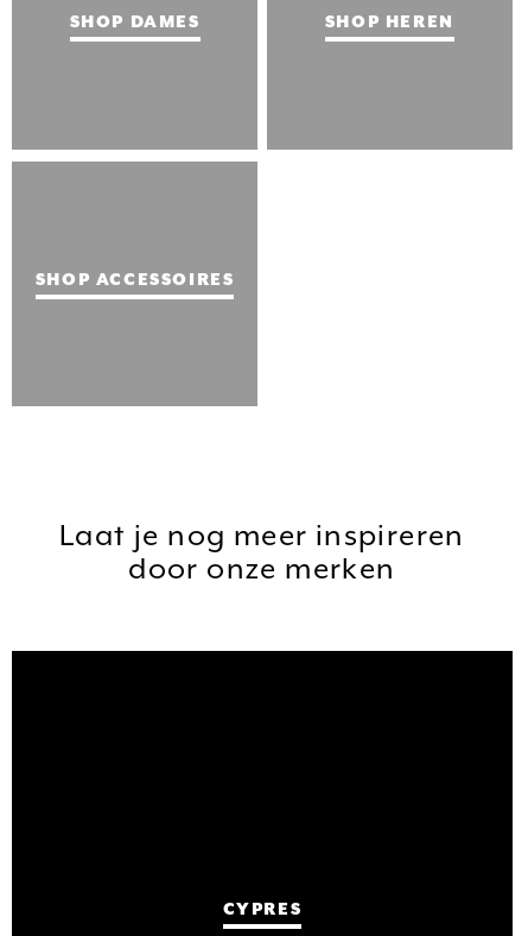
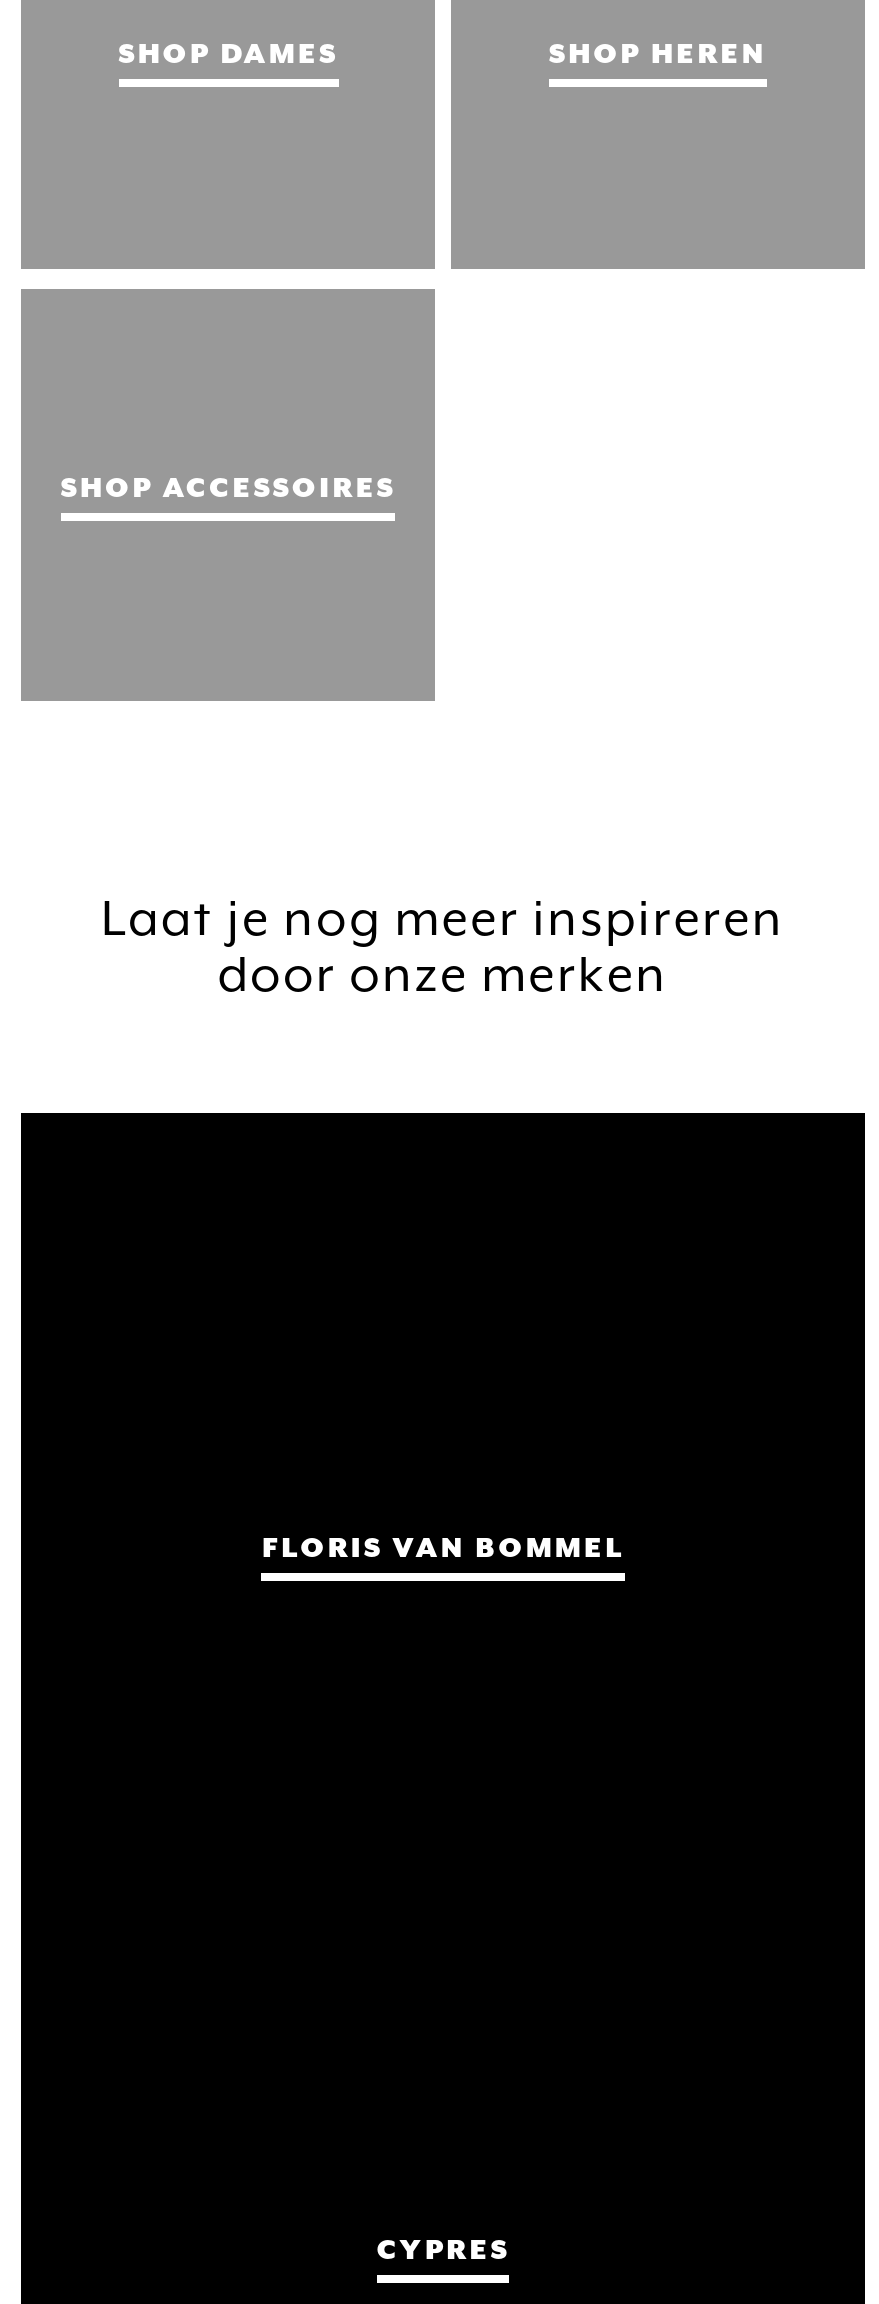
+ FLORIS VAN BOMMEL
